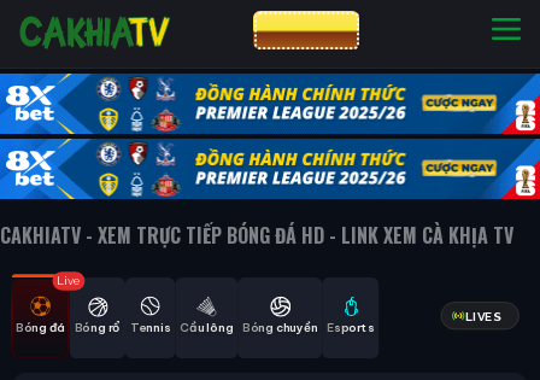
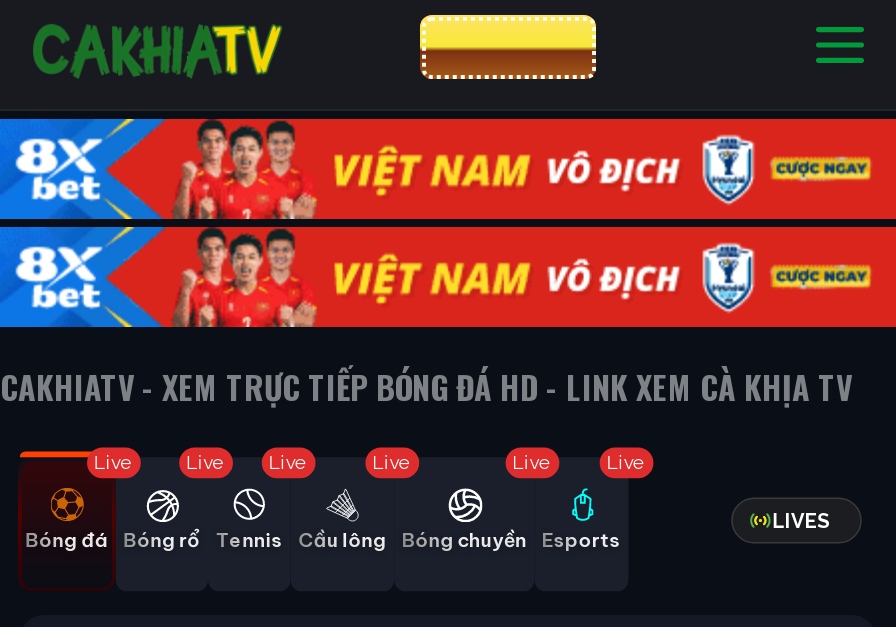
- [image]
+ [image]

+ Live

+ Live

+ Live

+ Live

+ Live
